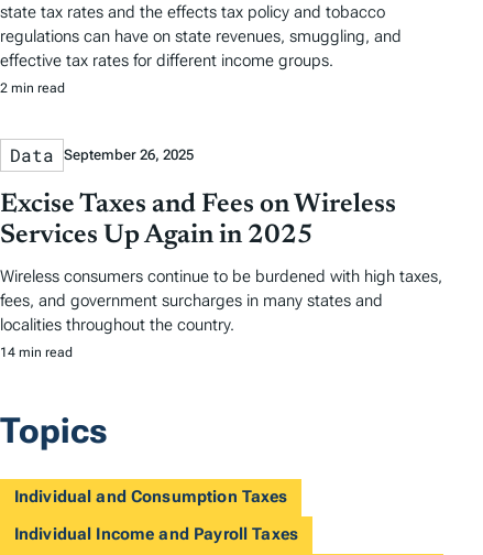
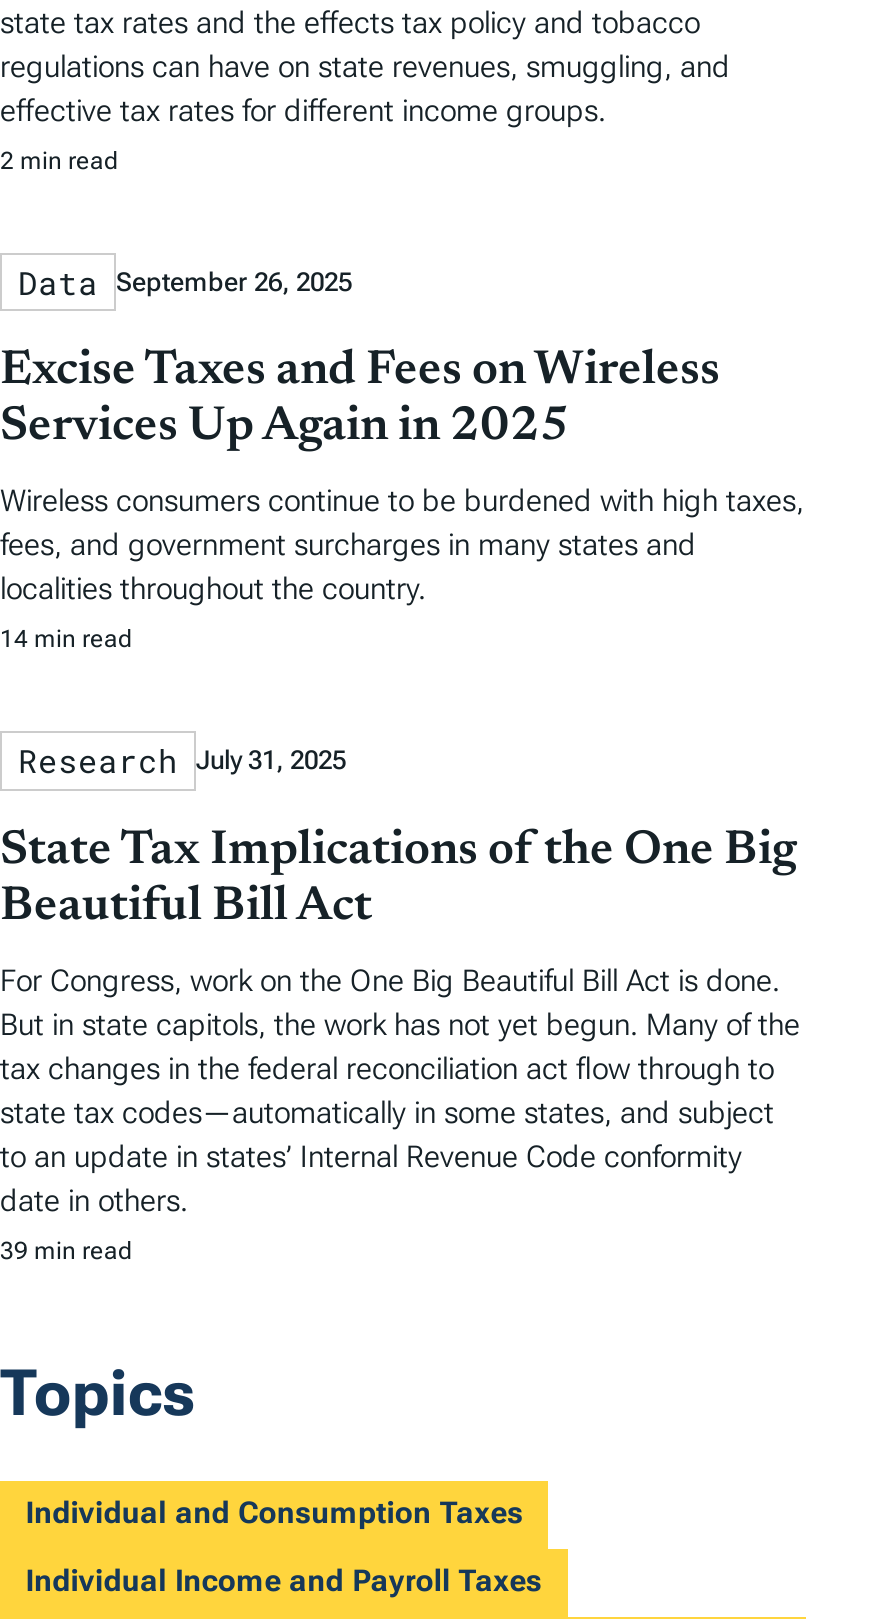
+ Research July 31, 2025
+ State Tax Implications of the One Big
+ Beautiful Bill Act
+ For Congress, work on the One Big Beautiful Bill Act is done.
+ But in state capitols, the work has not yet begun. Many of the
+ tax changes in the federal reconciliation act flow through to
+ state tax codes—automatically in some states, and subject
+ to an update in states’ Internal Revenue Code conformity
+ date in others.
+ 39 min read
